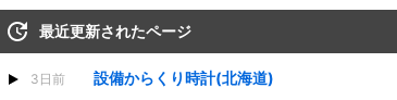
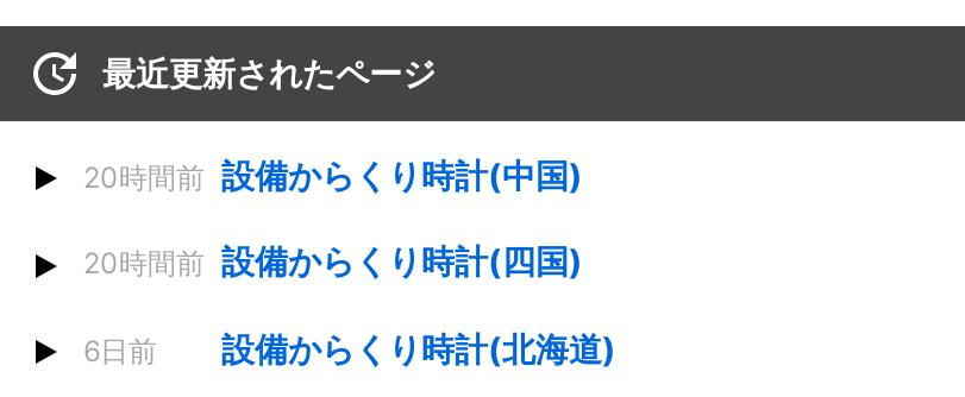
- 3日前
+ 20時間前 設備からくり時計(中国)
+ 20時間前 設備からくり時計(四国)
+ 6日前
